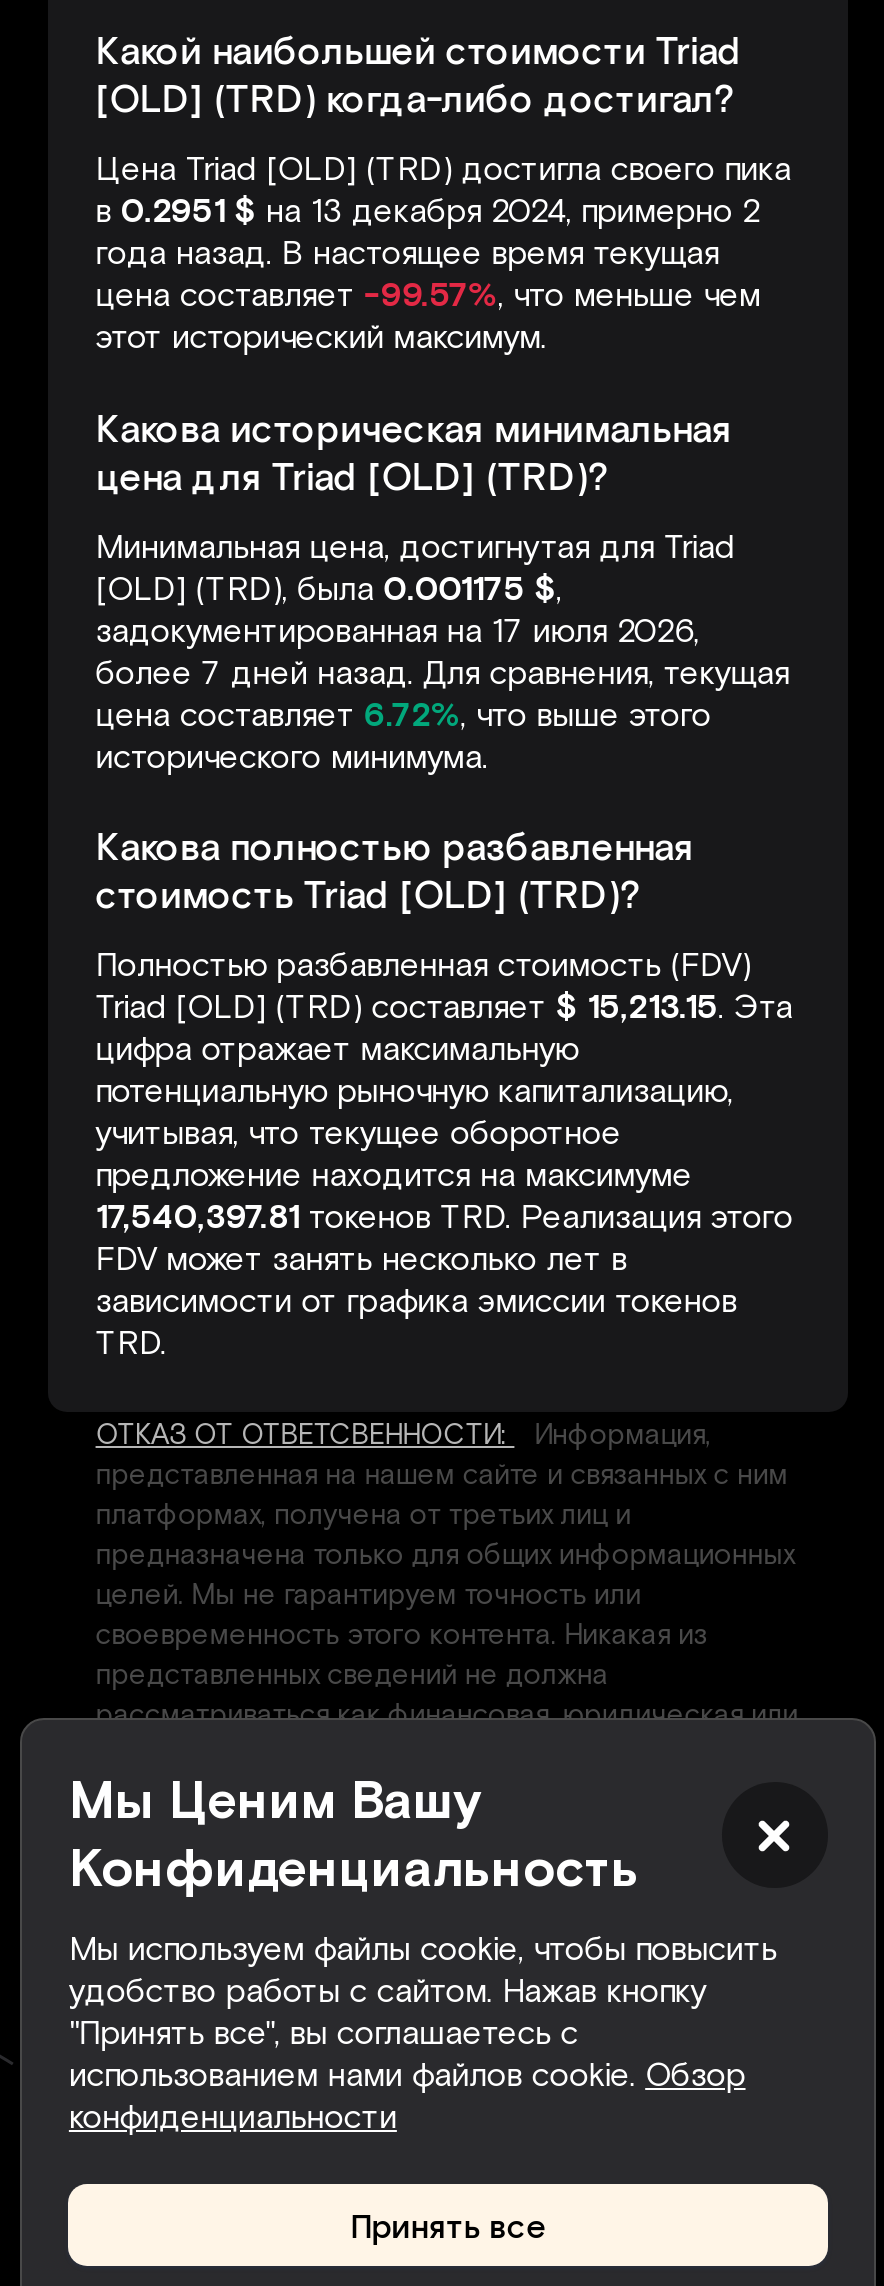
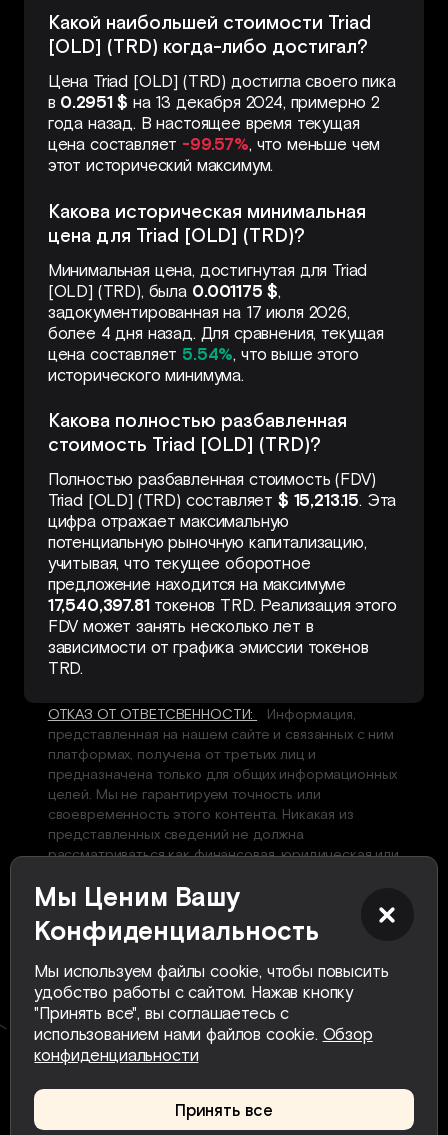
- более 7 дней назад. Для сравнения, текущая
+ более 4 дня назад. Для сравнения, текущая

- цена составляет 6.72%, что выше этого
+ цена составляет 5.54%, что выше этого
